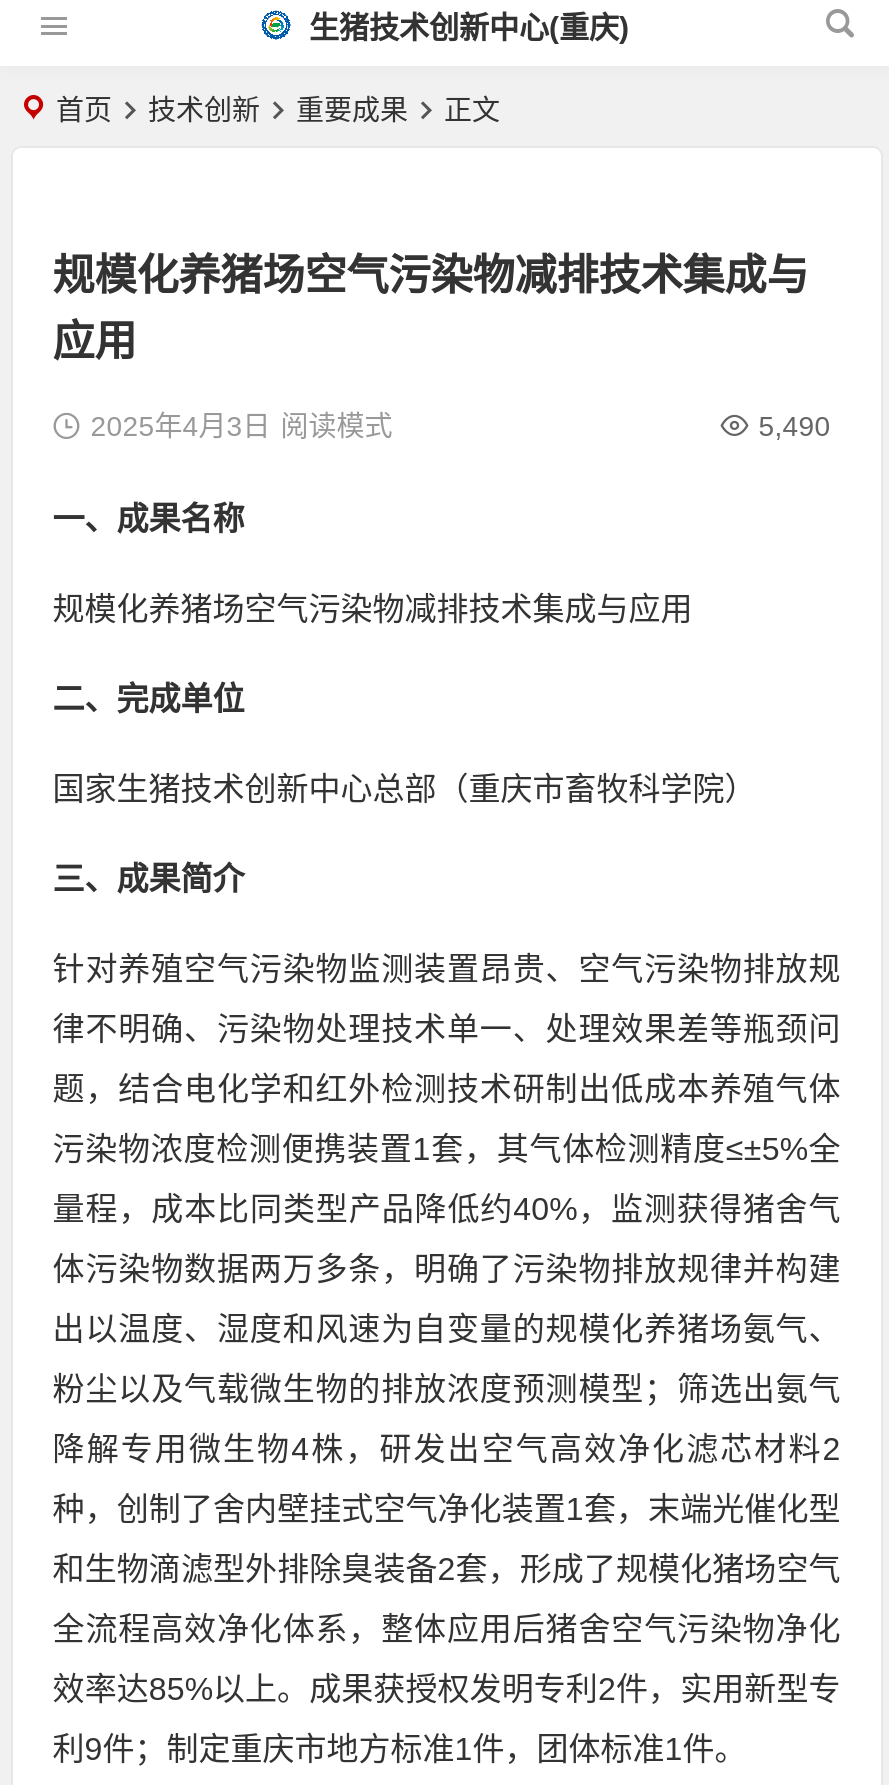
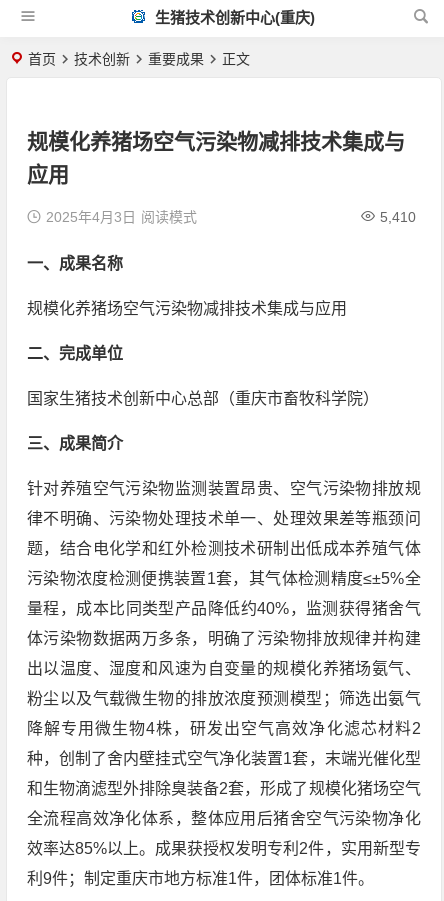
- 5,490
+ 5,410
